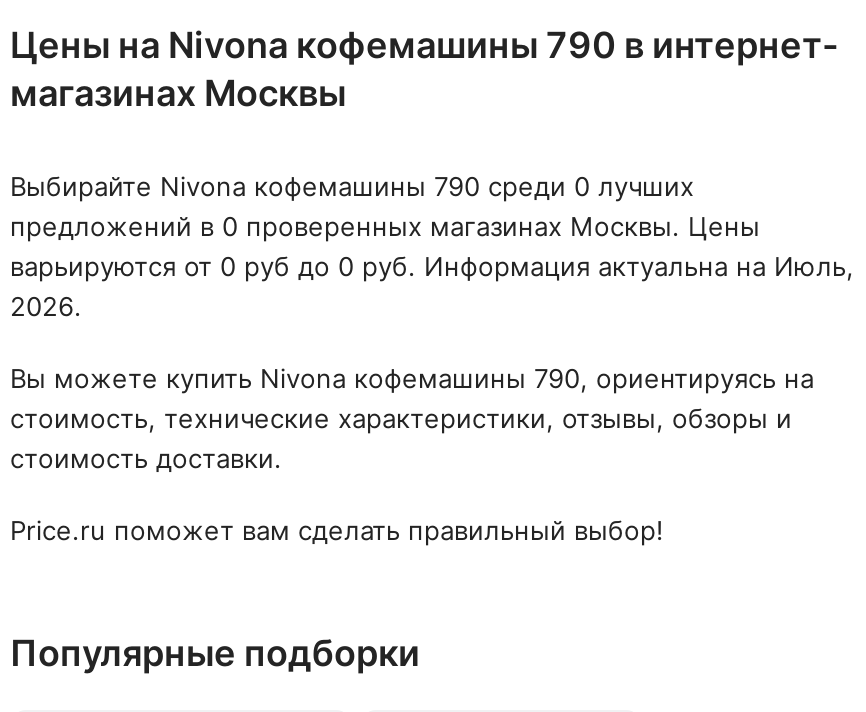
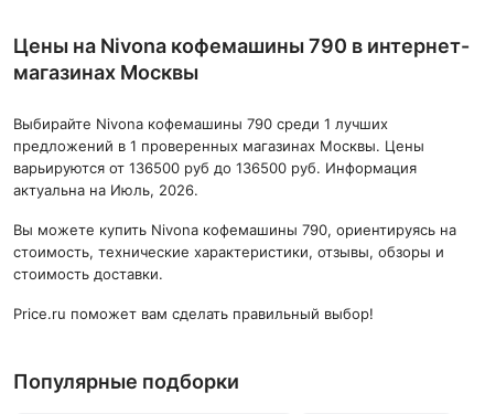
- Выбирайте Nivona кофемашины 790 среди 0 лучших
- предложений в 0 проверенных магазинах Москвы. Цены
- варьируются от 0 руб до 0 руб. Информация актуальна на Июль,
- 2026.
+ Выбирайте Nivona кофемашины 790 среди 1 лучших
+ предложений в 1 проверенных магазинах Москвы. Цены
+ варьируются от 136500 руб до 136500 руб. Информация
+ актуальна на Июль, 2026.
